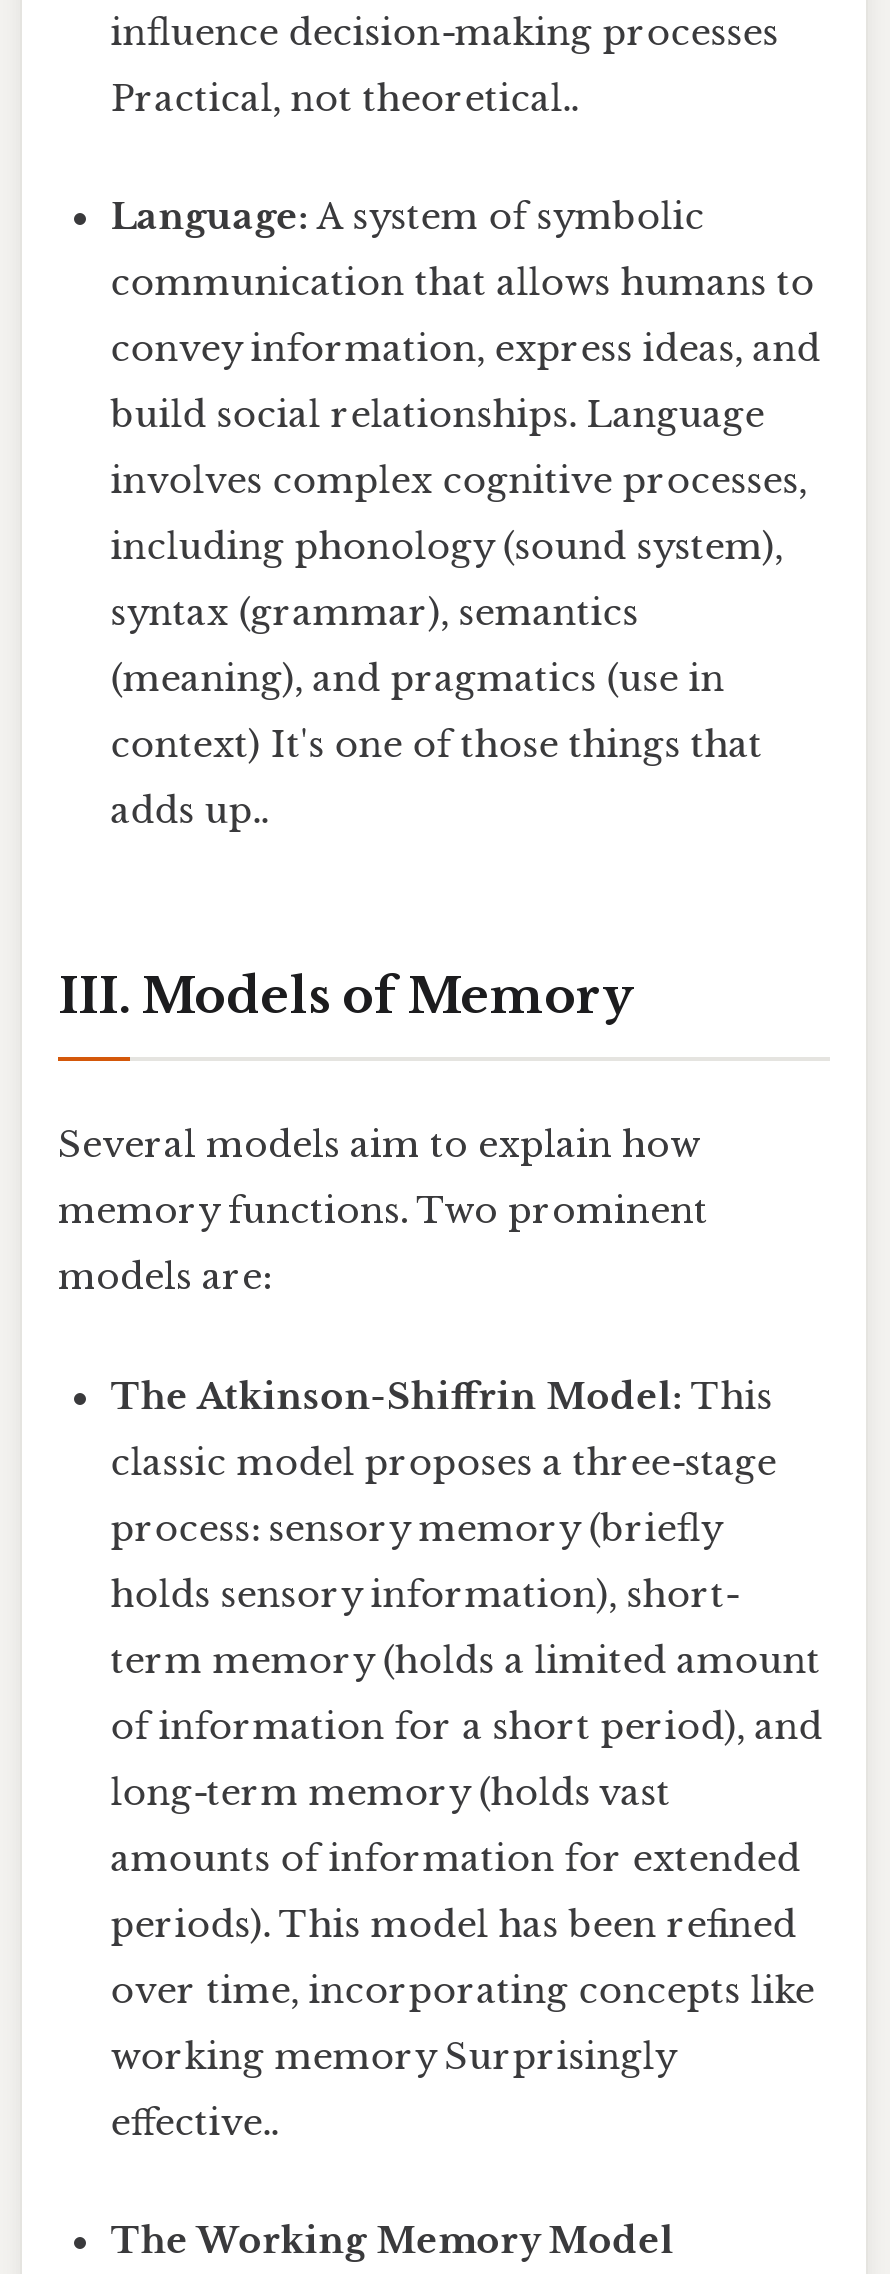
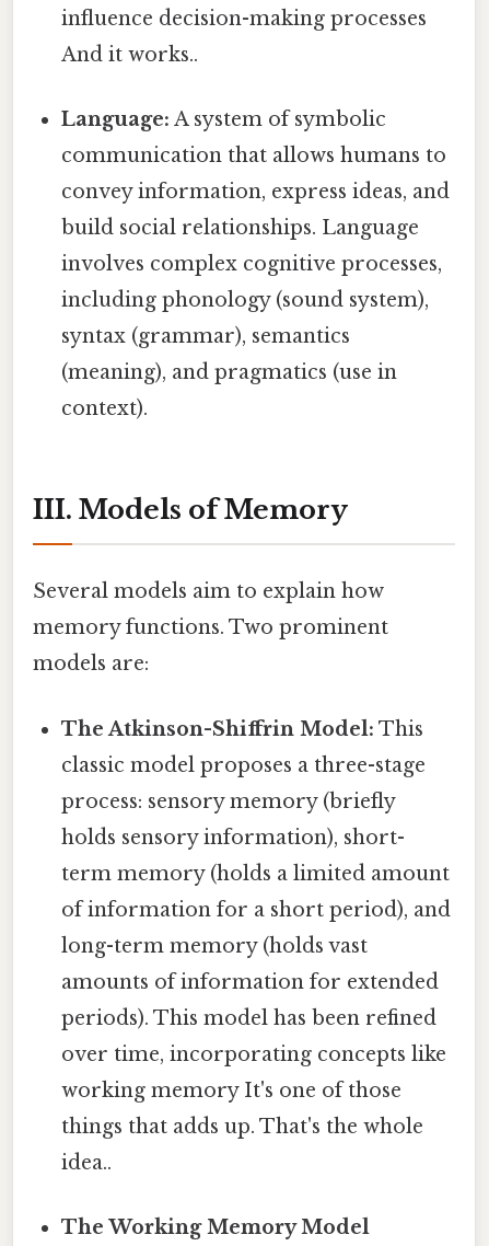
- Practical, not theoretical..
+ And it works..

- context) It's one of those things that
- adds up..
+ context).

moved up: III. Models of Memory | Several models aim to explain how | memory functions. Two prominent | ... | periods). This model has been refined | over time, incorporating concepts like

- working memory Surprisingly
- effective..
+ working memory It's one of those
+ things that adds up. That's the whole
+ idea..
